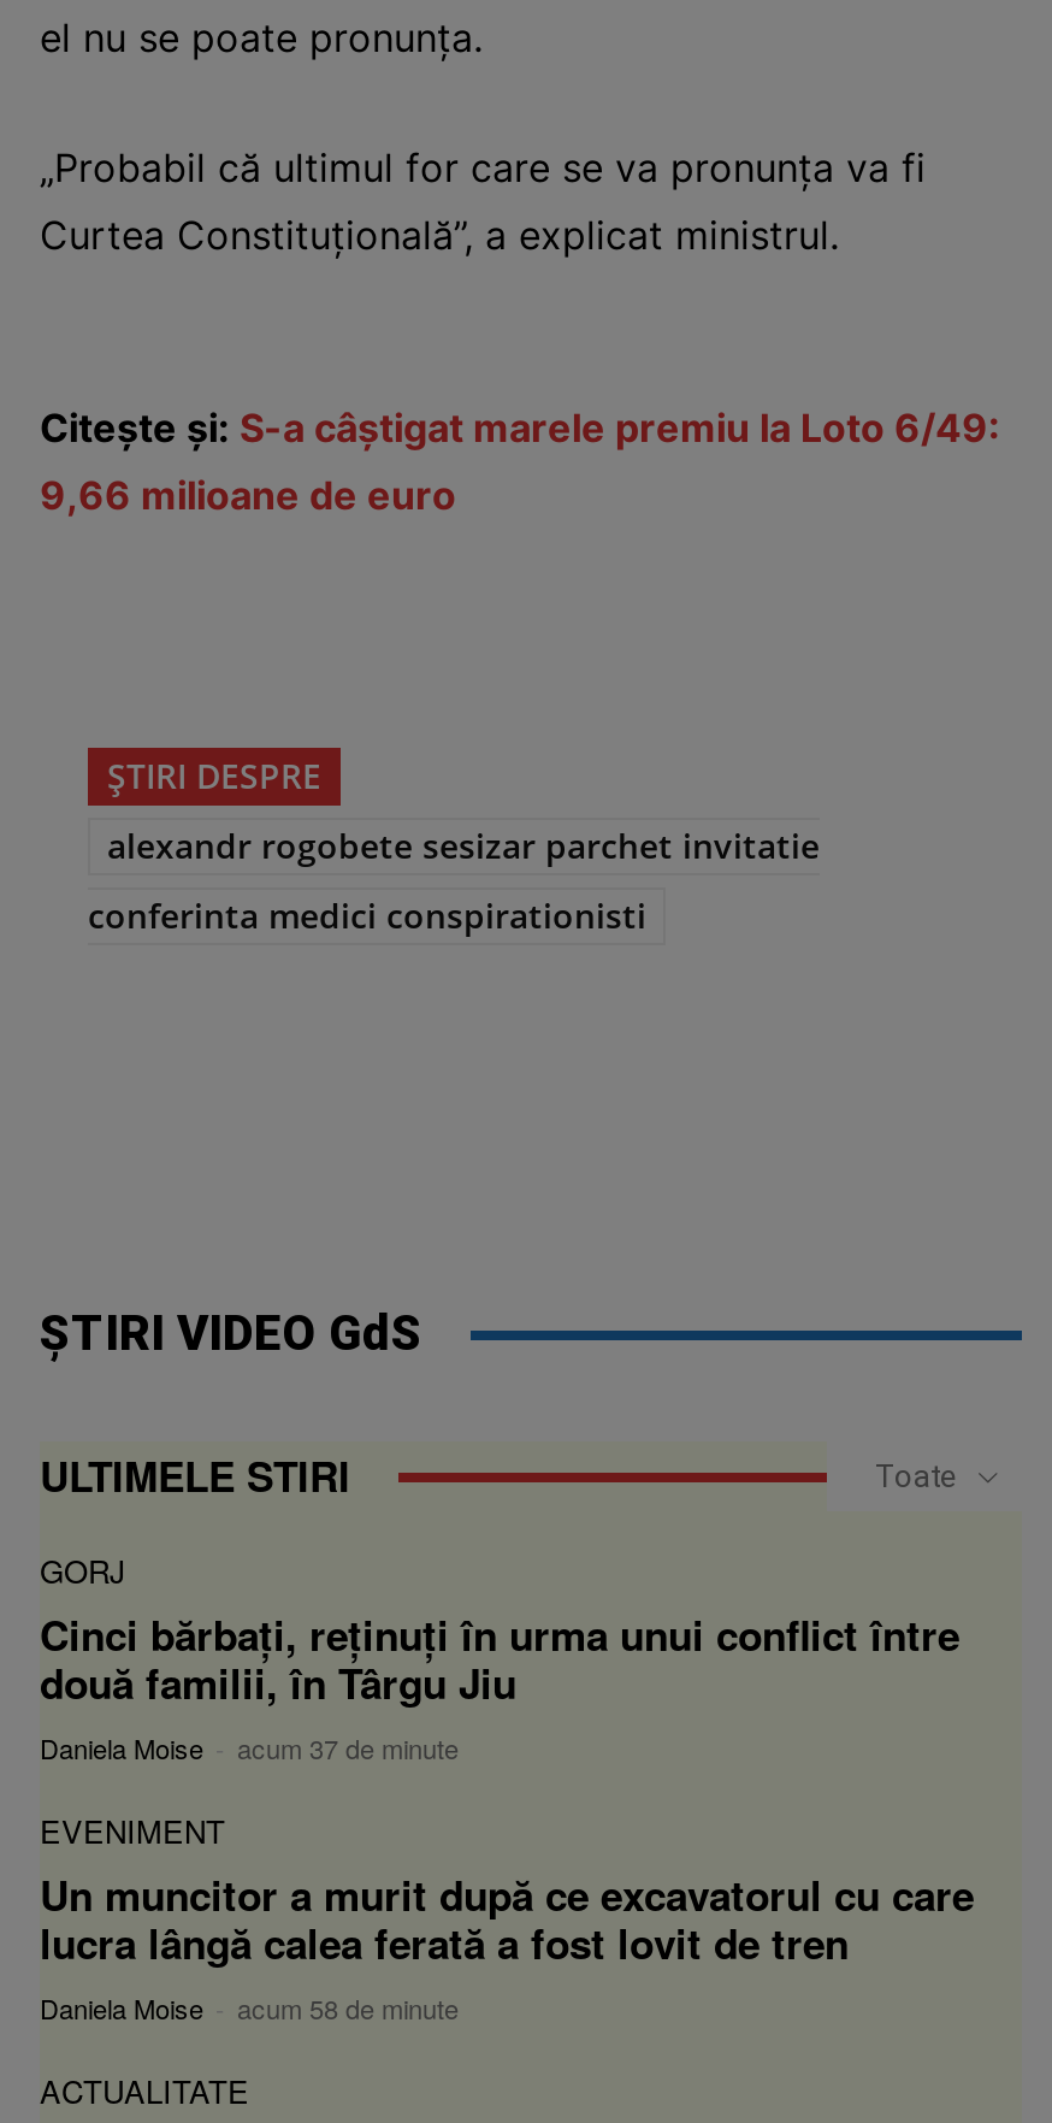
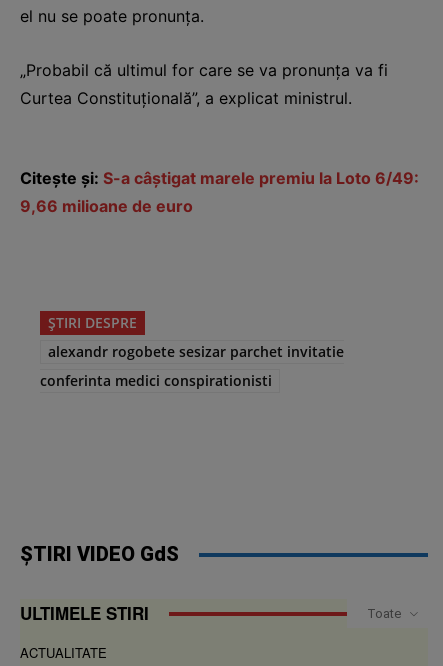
- GORJ
- Cinci bărbați, reținuți în urma unui conflict între
- două familii, în Târgu Jiu
- Daniela Moise - acum 37 de minute
- EVENIMENT
- Un muncitor a murit după ce excavatorul cu care
- lucra lângă calea ferată a fost lovit de tren
- Daniela Moise - acum 58 de minute
